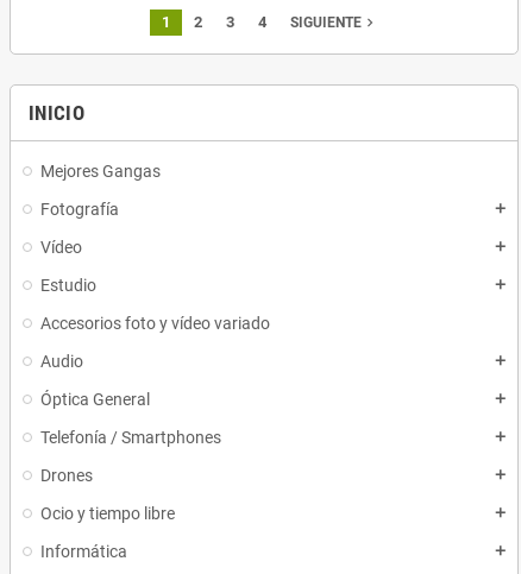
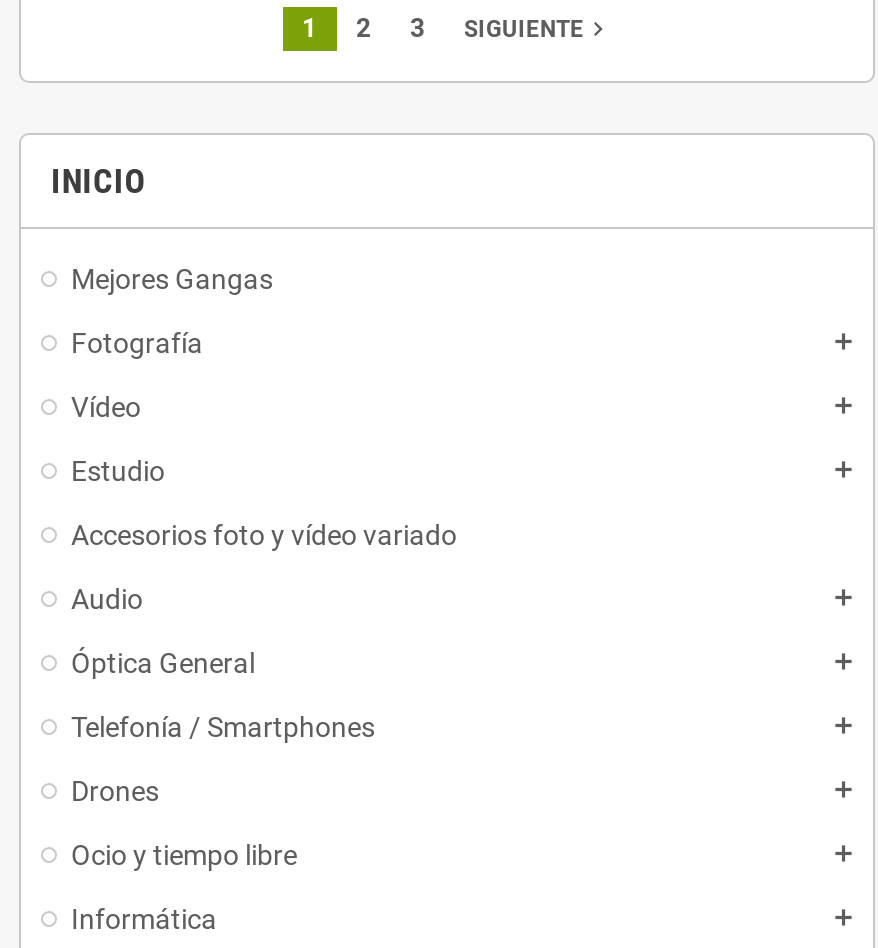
- 4
